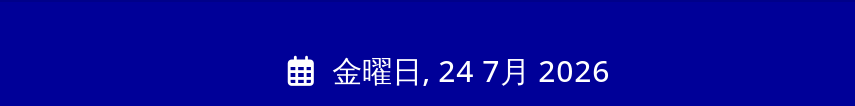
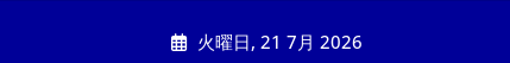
- 金曜日, 24 7月 2026
+ 火曜日, 21 7月 2026
